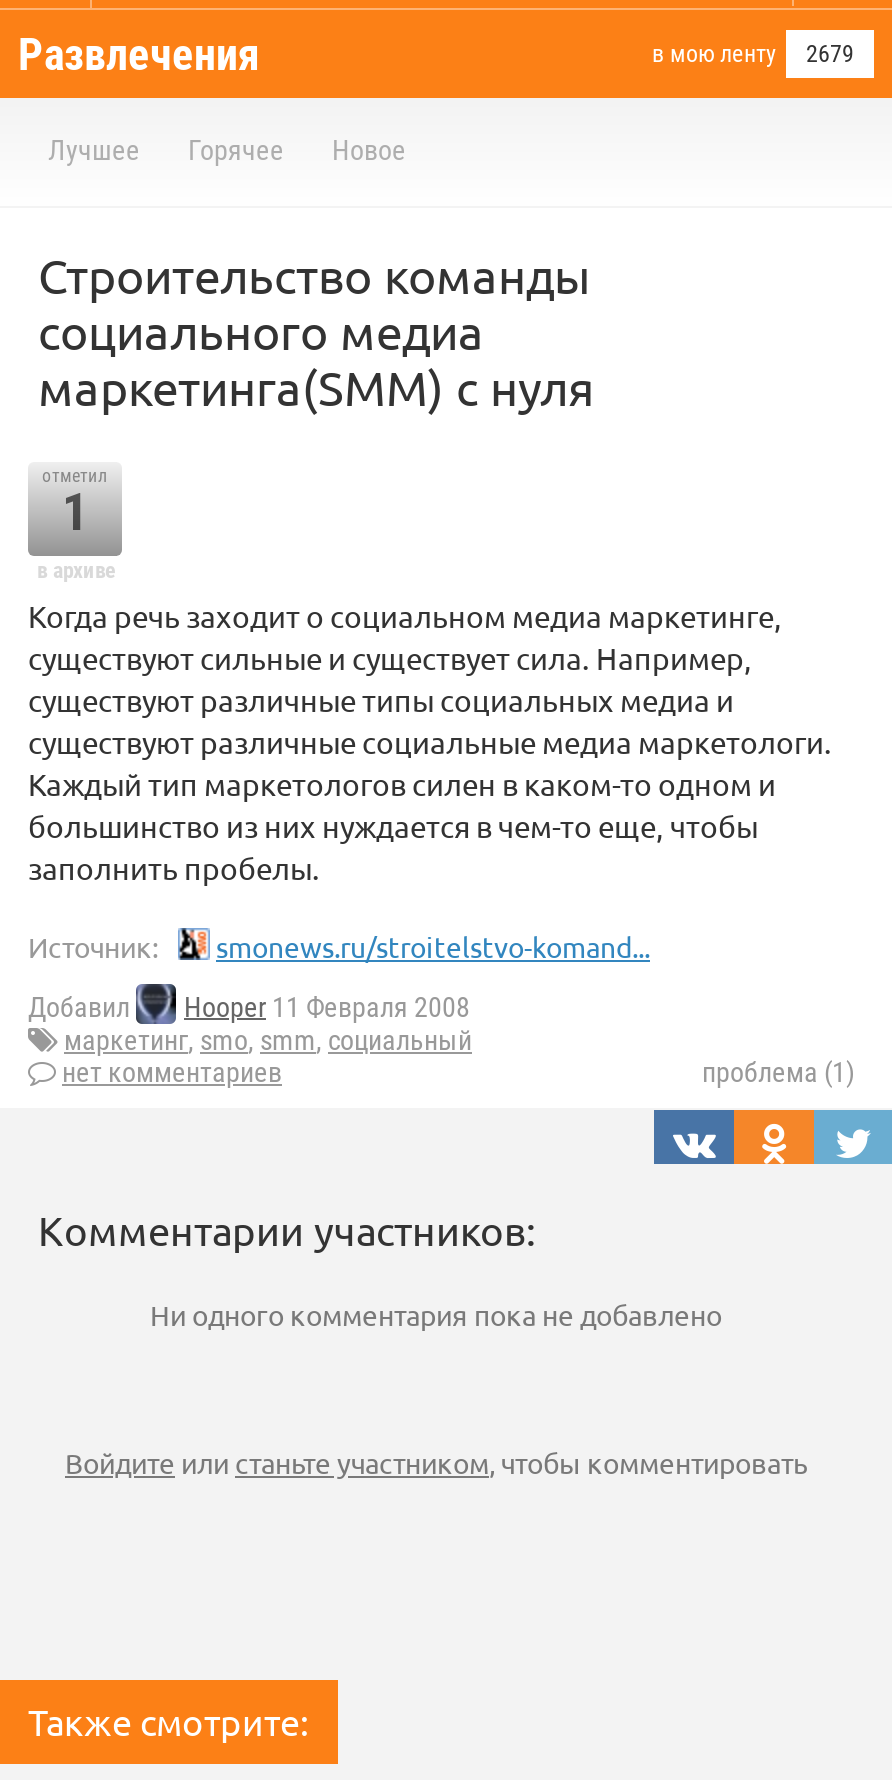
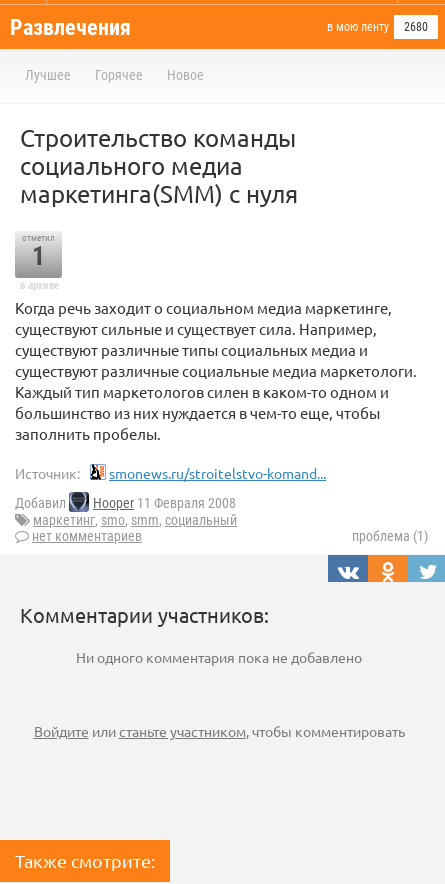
- в мою ленту 2679
+ в мою ленту 2680
